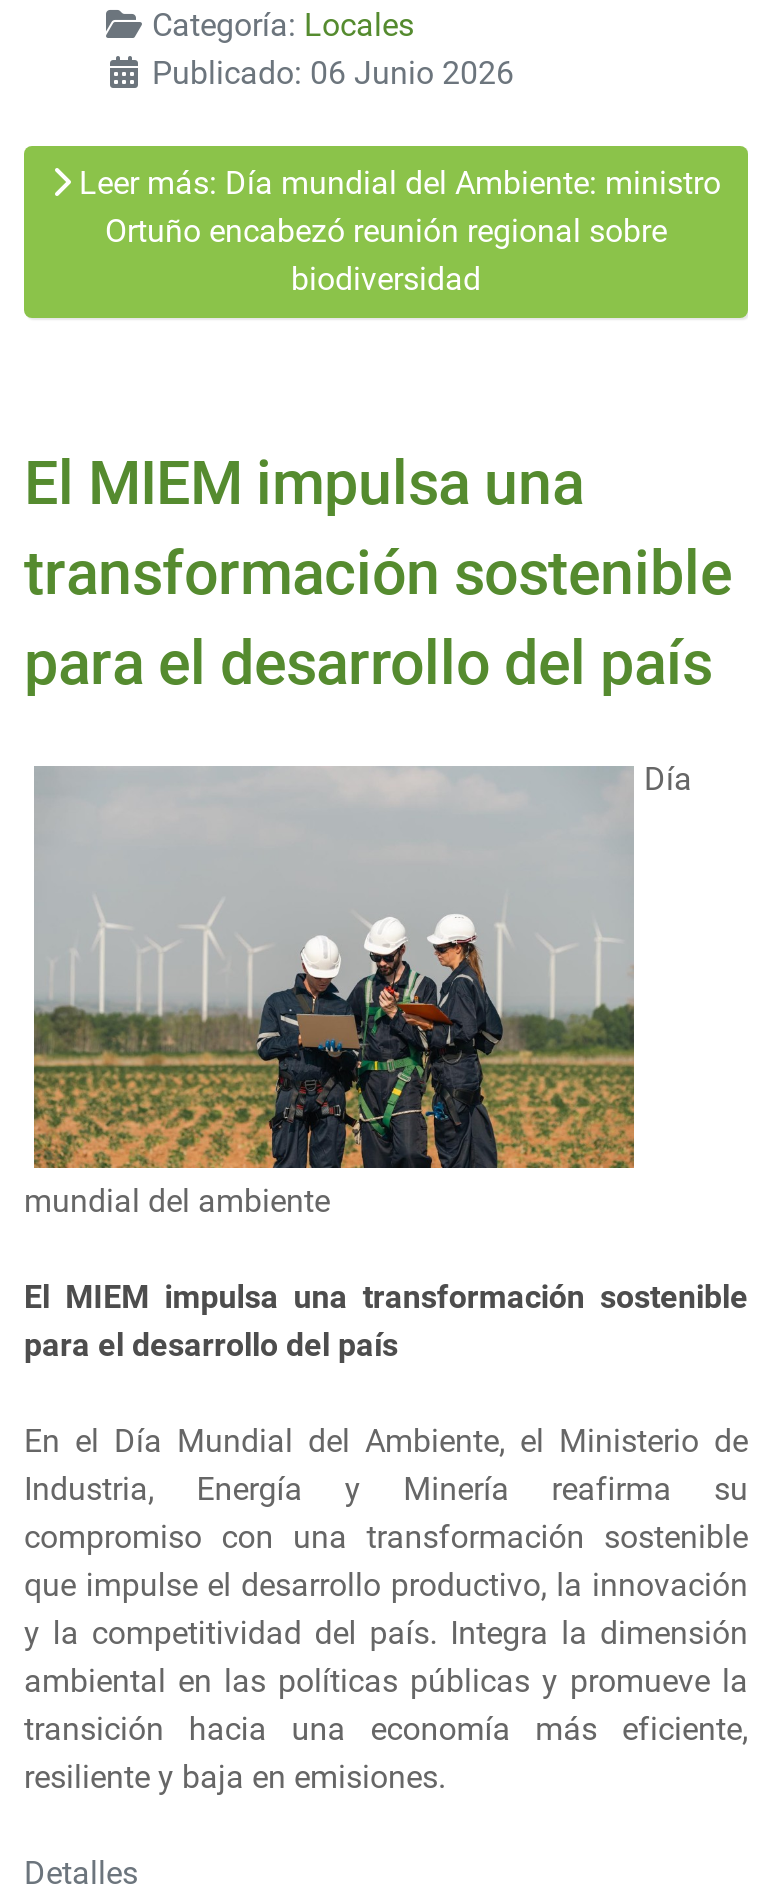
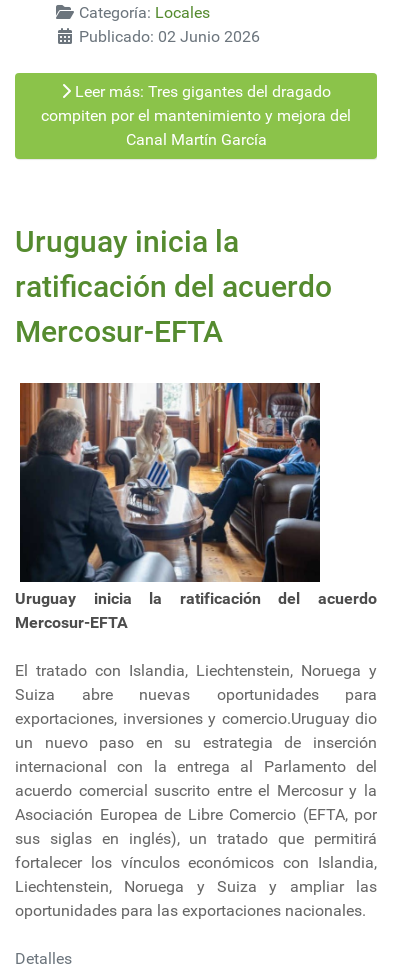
- Publicado: 06 Junio 2026
- Leer más: Día mundial del Ambiente: ministro
- Ortuño encabezó reunión regional sobre
- biodiversidad
- El MIEM impulsa una
- transformación sostenible
- para el desarrollo del país
- Día
+ Publicado: 02 Junio 2026
+ Leer más: Tres gigantes del dragado
+ compiten por el mantenimiento y mejora del
+ Canal Martín García
+ Uruguay inicia la
+ ratificación del acuerdo
+ Mercosur-EFTA

- [image]
- mundial del ambiente
- El MIEM impulsa una transformación sostenible
- para el desarrollo del país
- En el Día Mundial del Ambiente, el Ministerio de
- Industria, Energía y Minería reafirma su
- compromiso con una transformación sostenible
- que impulse el desarrollo productivo, la innovación
- y la competitividad del país. Integra la dimensión
- ambiental en las políticas públicas y promueve la
- transición hacia una economía más eficiente,
- resiliente y baja en emisiones.
+ [image]
+ Uruguay inicia la ratificación del acuerdo
+ Mercosur-EFTA
+ El tratado con Islandia, Liechtenstein, Noruega y
+ Suiza abre nuevas oportunidades para
+ exportaciones, inversiones y comercio.Uruguay dio
+ un nuevo paso en su estrategia de inserción
+ internacional con la entrega al Parlamento del
+ acuerdo comercial suscrito entre el Mercosur y la
+ Asociación Europea de Libre Comercio (EFTA, por
+ sus siglas en inglés), un tratado que permitirá
+ fortalecer los vínculos económicos con Islandia,
+ Liechtenstein, Noruega y Suiza y ampliar las
+ oportunidades para las exportaciones nacionales.
